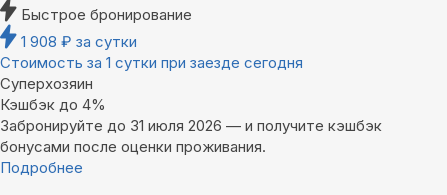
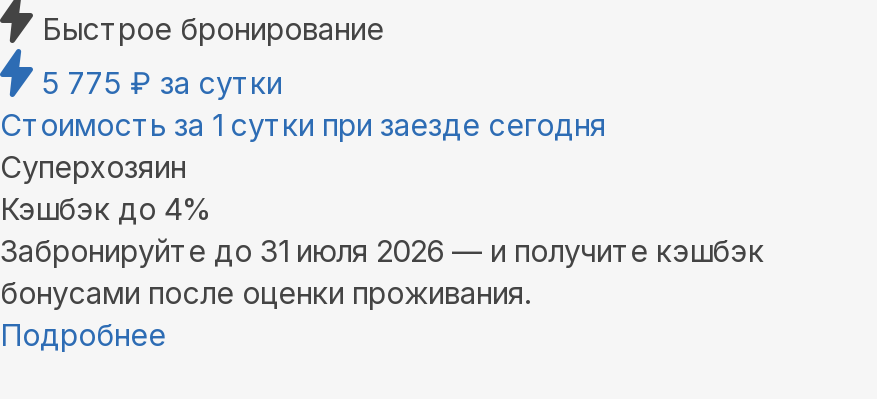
- 1 908 ₽ за сутки
+ 5 775 ₽ за сутки
